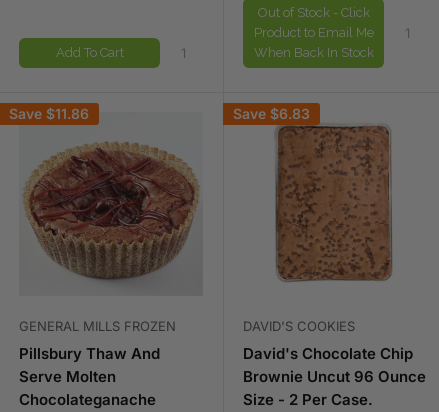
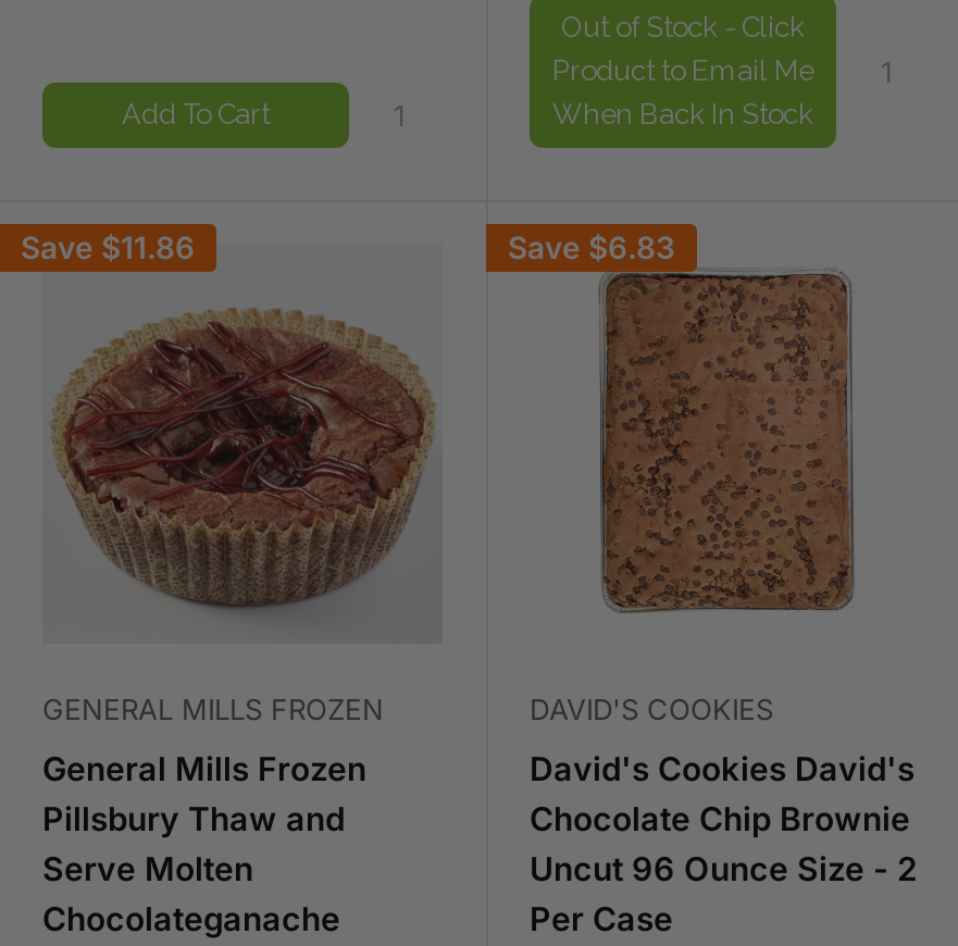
- Pillsbury Thaw And
+ General Mills Frozen
+ Pillsbury Thaw and

- David's Chocolate Chip
- Brownie Uncut 96 Ounce
- Size - 2 Per Case.
+ David's Cookies David's
+ Chocolate Chip Brownie
+ Uncut 96 Ounce Size - 2
+ Per Case
